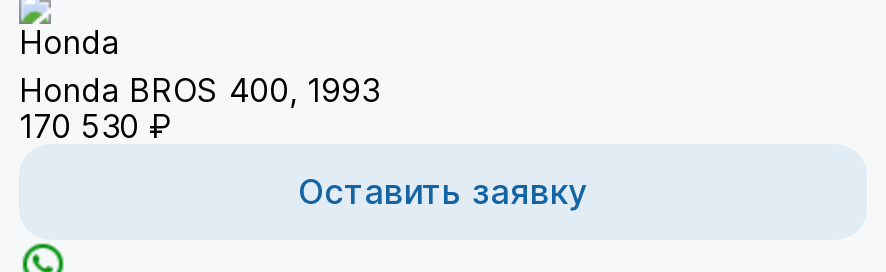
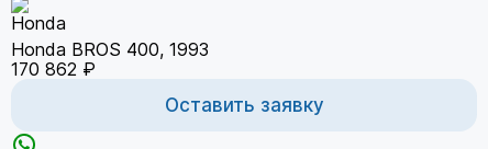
- 170 530 ₽
+ 170 862 ₽
